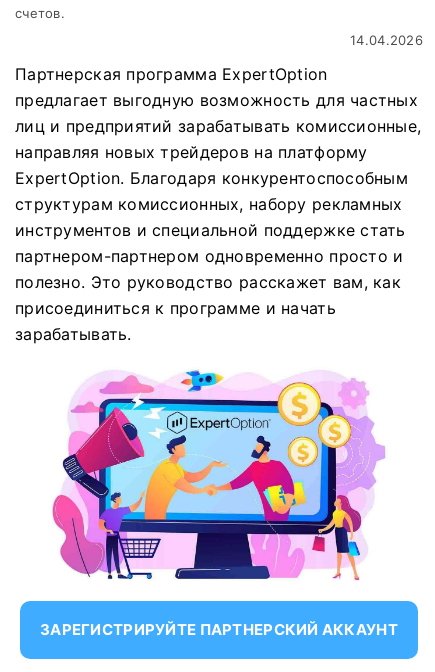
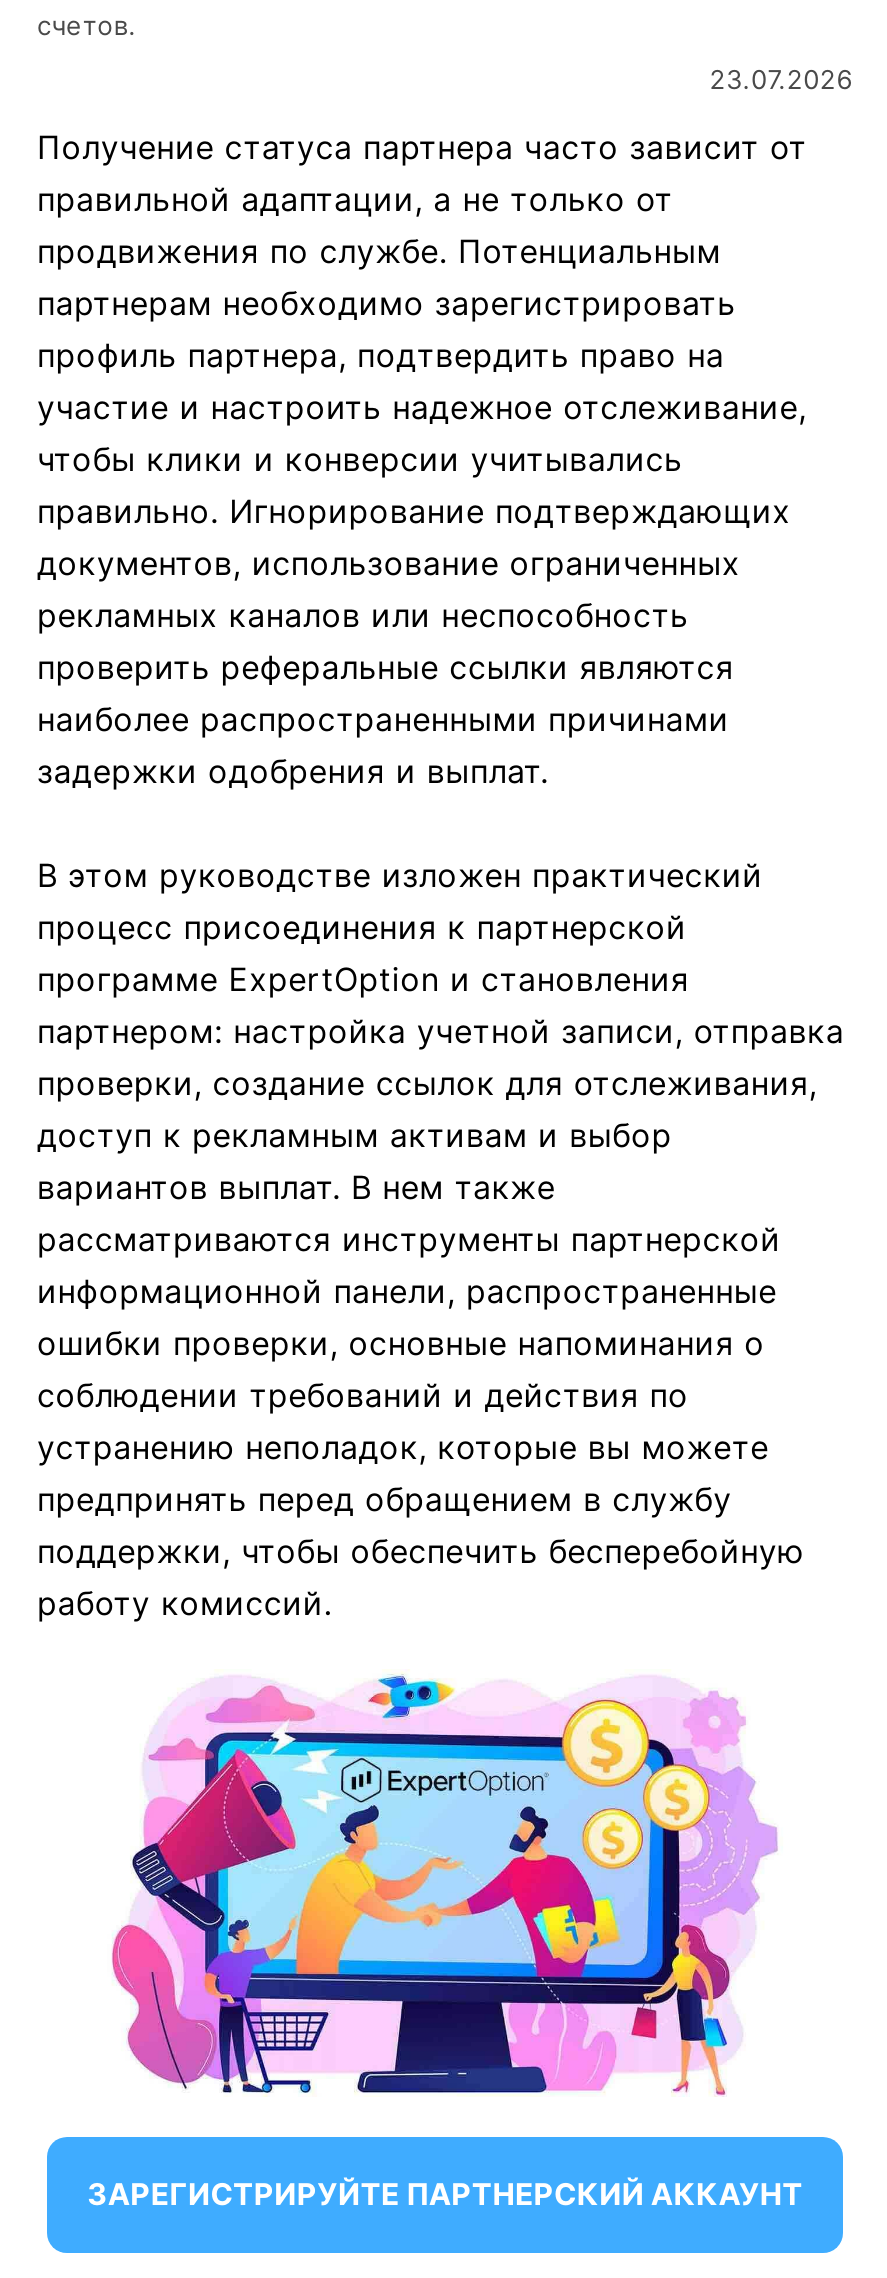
- 14.04.2026
- Партнерская программа ExpertOption
- предлагает выгодную возможность для частных
- лиц и предприятий зарабатывать комиссионные,
- направляя новых трейдеров на платформу
- ExpertOption. Благодаря конкурентоспособным
- структурам комиссионных, набору рекламных
- инструментов и специальной поддержке стать
- партнером-партнером одновременно просто и
- полезно. Это руководство расскажет вам, как
- присоединиться к программе и начать
- зарабатывать.
+ 23.07.2026
+ Получение статуса партнера часто зависит от
+ правильной адаптации, а не только от
+ продвижения по службе. Потенциальным
+ партнерам необходимо зарегистрировать
+ профиль партнера, подтвердить право на
+ участие и настроить надежное отслеживание,
+ чтобы клики и конверсии учитывались
+ правильно. Игнорирование подтверждающих
+ документов, использование ограниченных
+ рекламных каналов или неспособность
+ проверить реферальные ссылки являются
+ наиболее распространенными причинами
+ задержки одобрения и выплат.
+ В этом руководстве изложен практический
+ процесс присоединения к партнерской
+ программе ExpertOption и становления
+ партнером: настройка учетной записи, отправка
+ проверки, создание ссылок для отслеживания,
+ доступ к рекламным активам и выбор
+ вариантов выплат. В нем также
+ рассматриваются инструменты партнерской
+ информационной панели, распространенные
+ ошибки проверки, основные напоминания о
+ соблюдении требований и действия по
+ устранению неполадок, которые вы можете
+ предпринять перед обращением в службу
+ поддержки, чтобы обеспечить бесперебойную
+ работу комиссий.
